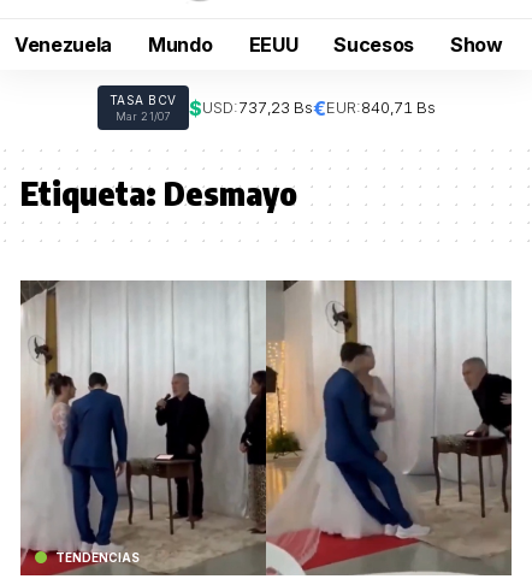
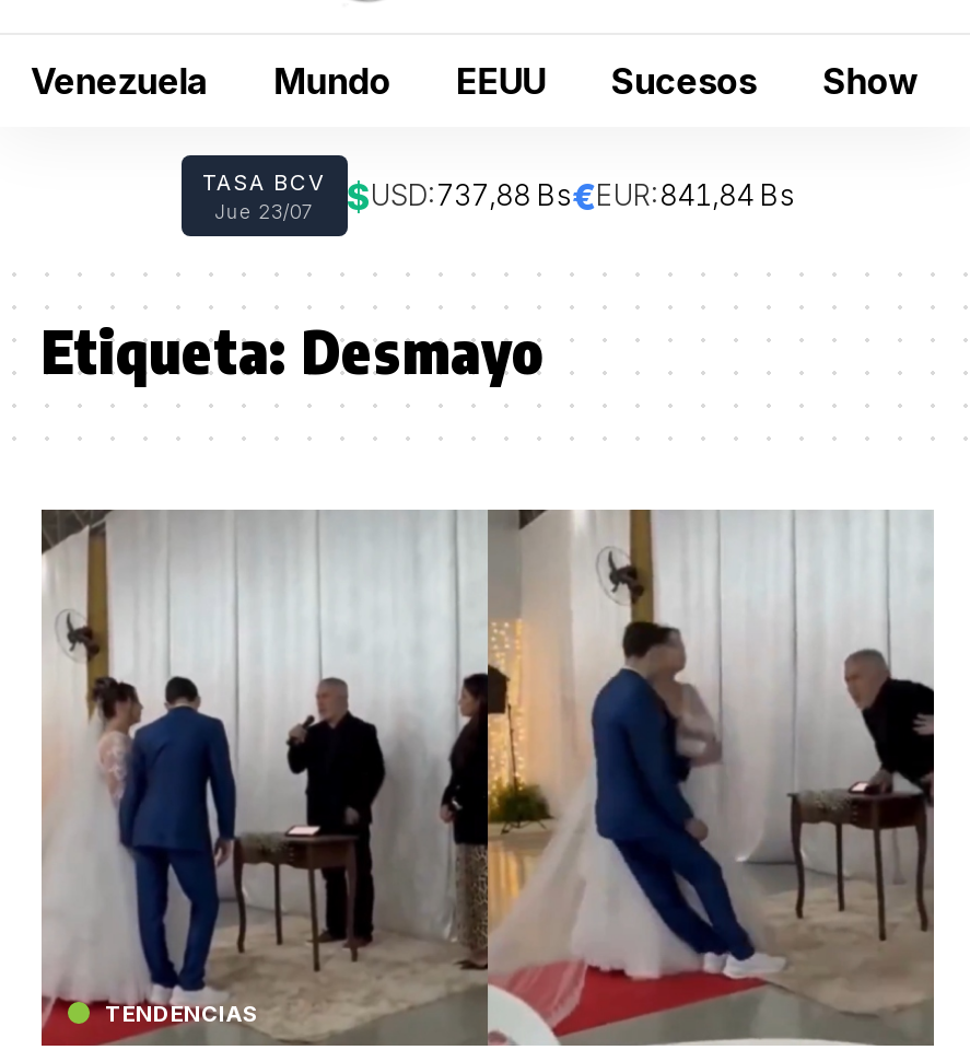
- Mar 21/07
- $USD:737,23 Bs€EUR:840,71 Bs
+ Jue 23/07
+ $USD:737,88 Bs€EUR:841,84 Bs
